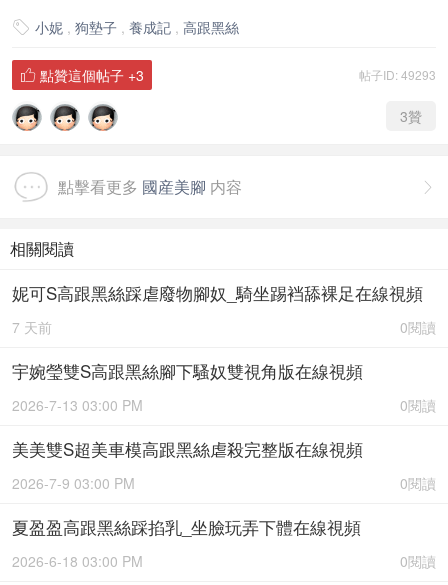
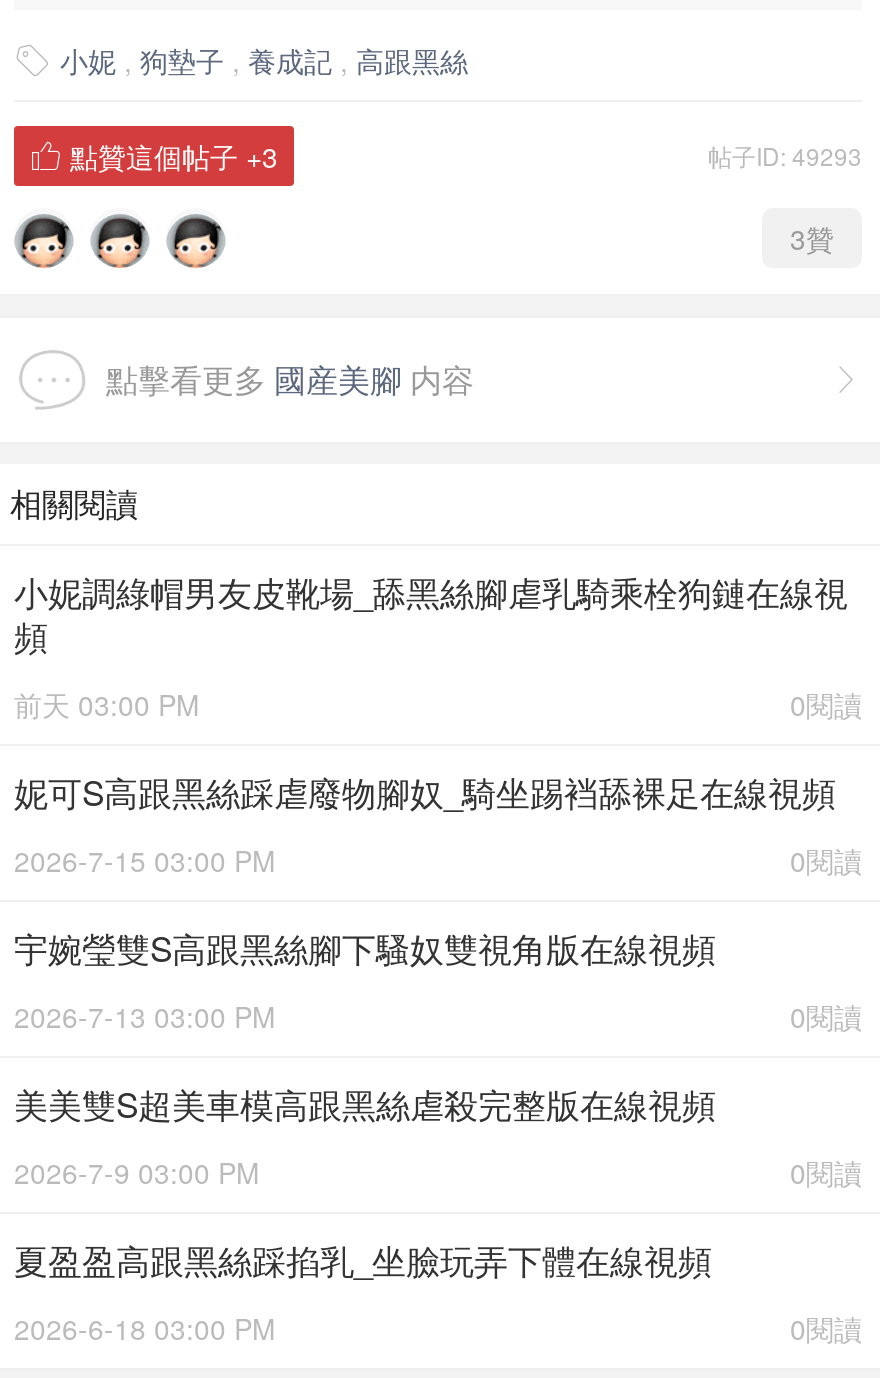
+ 小妮調綠帽男友皮靴場_舔黑絲腳虐乳騎乘栓狗鏈在線視
+ 頻
+ 0閱讀
+ 前天 03:00 PM

- 7 天前
+ 2026-7-15 03:00 PM
